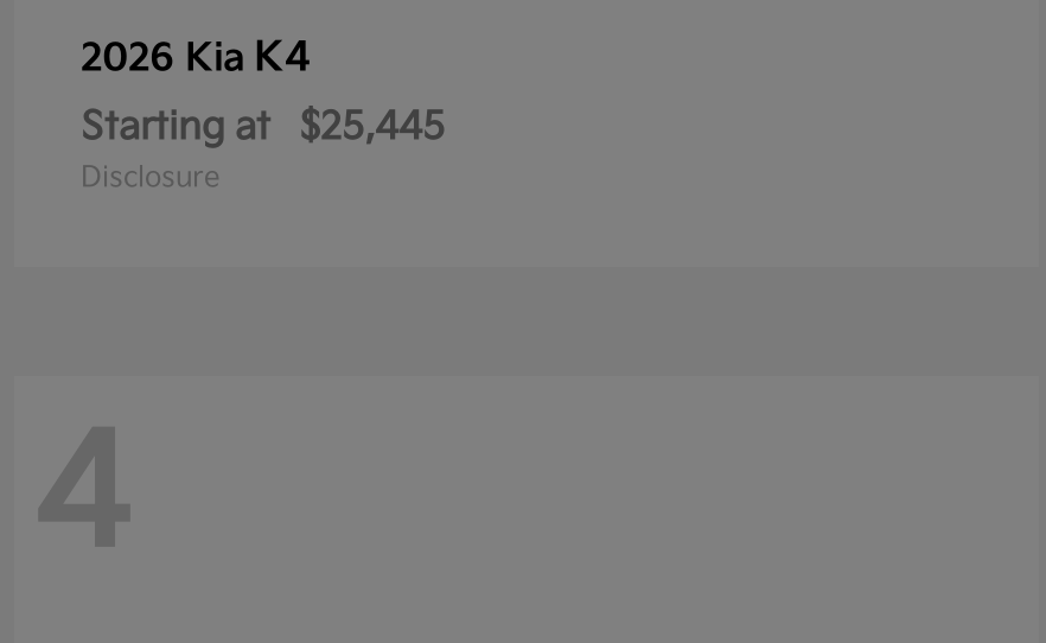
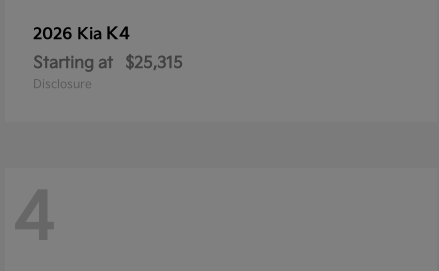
- Starting at $25,445
+ Starting at $25,315
